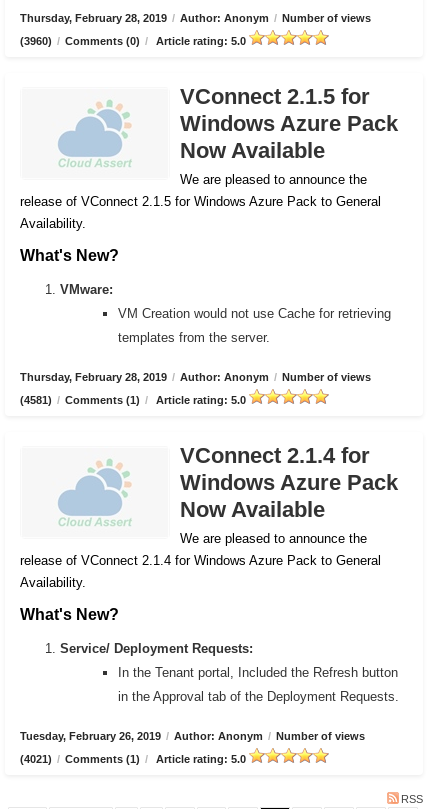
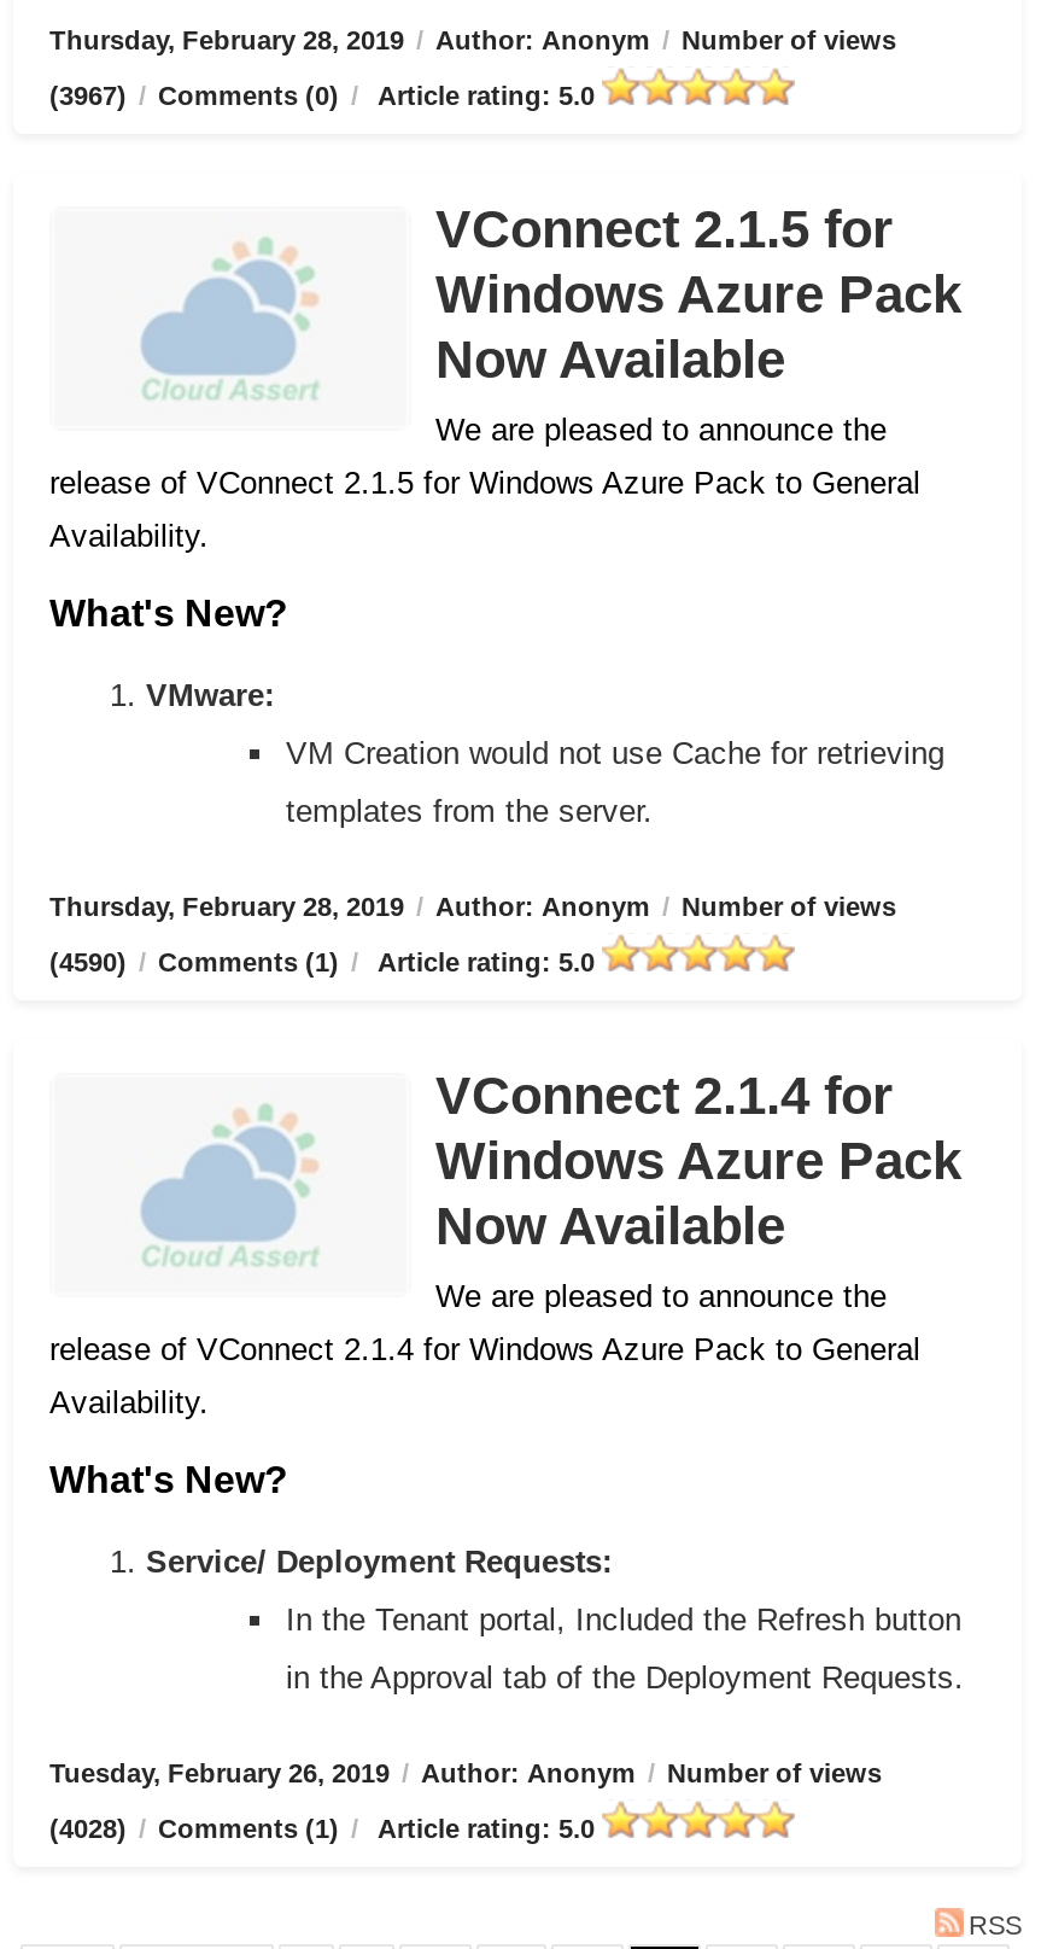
- (3960) / Comments (0) / Article rating: 5.0
+ (3967) / Comments (0) / Article rating: 5.0

- (4581) / Comments (1) / Article rating: 5.0
+ (4590) / Comments (1) / Article rating: 5.0

- (4021) / Comments (1) / Article rating: 5.0
+ (4028) / Comments (1) / Article rating: 5.0
